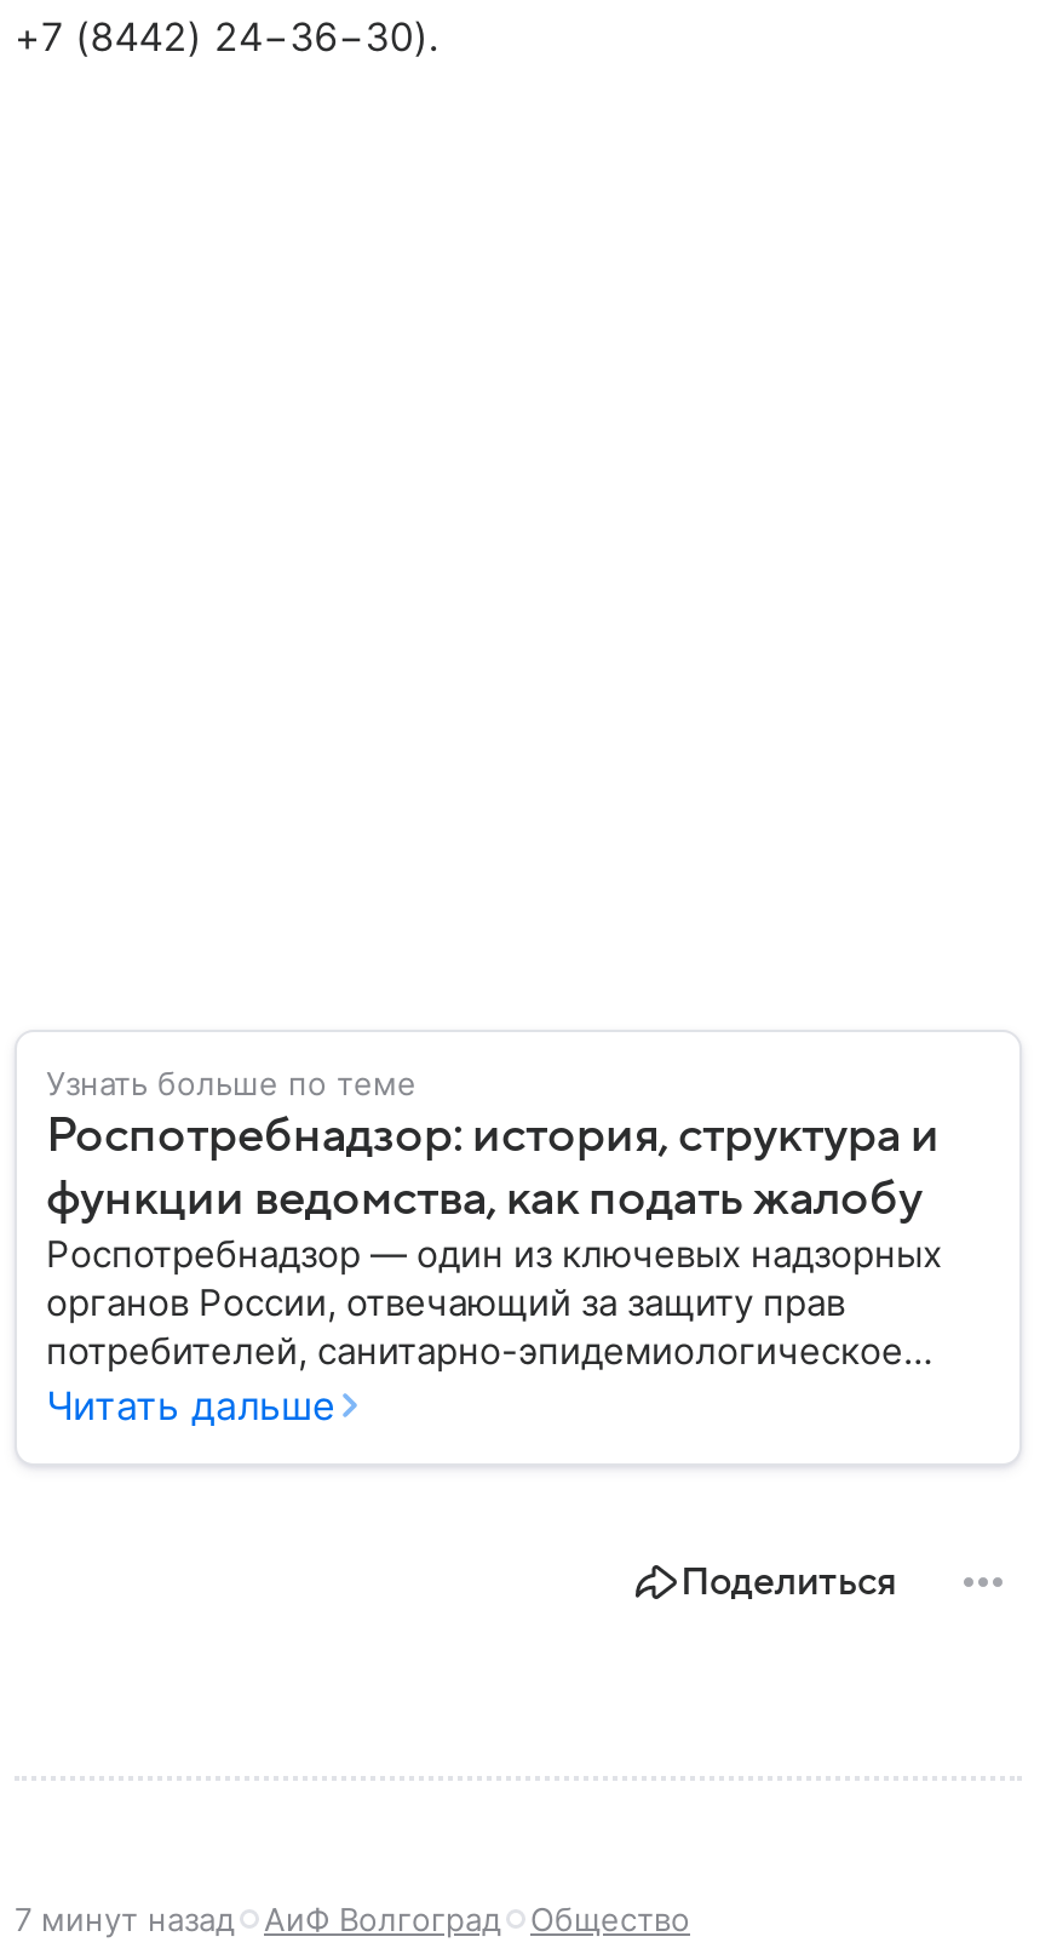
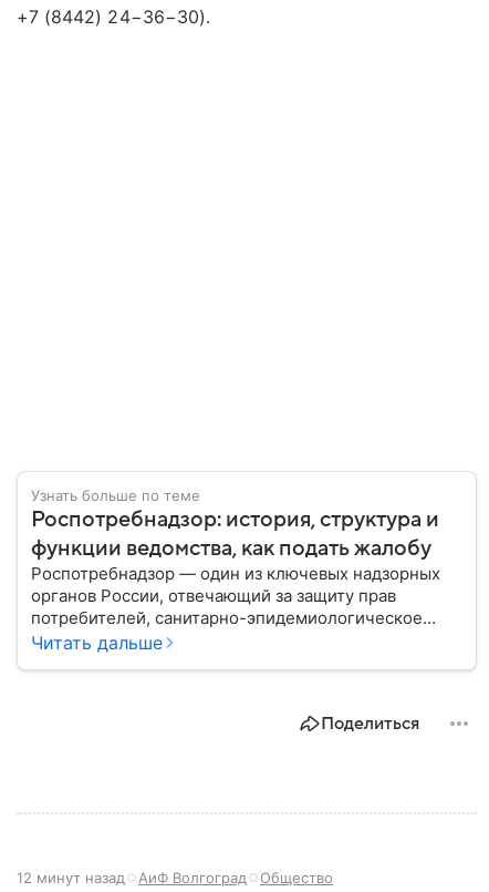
- 7 минут назад АиФ Волгоград Общество
+ 12 минут назад АиФ Волгоград Общество
